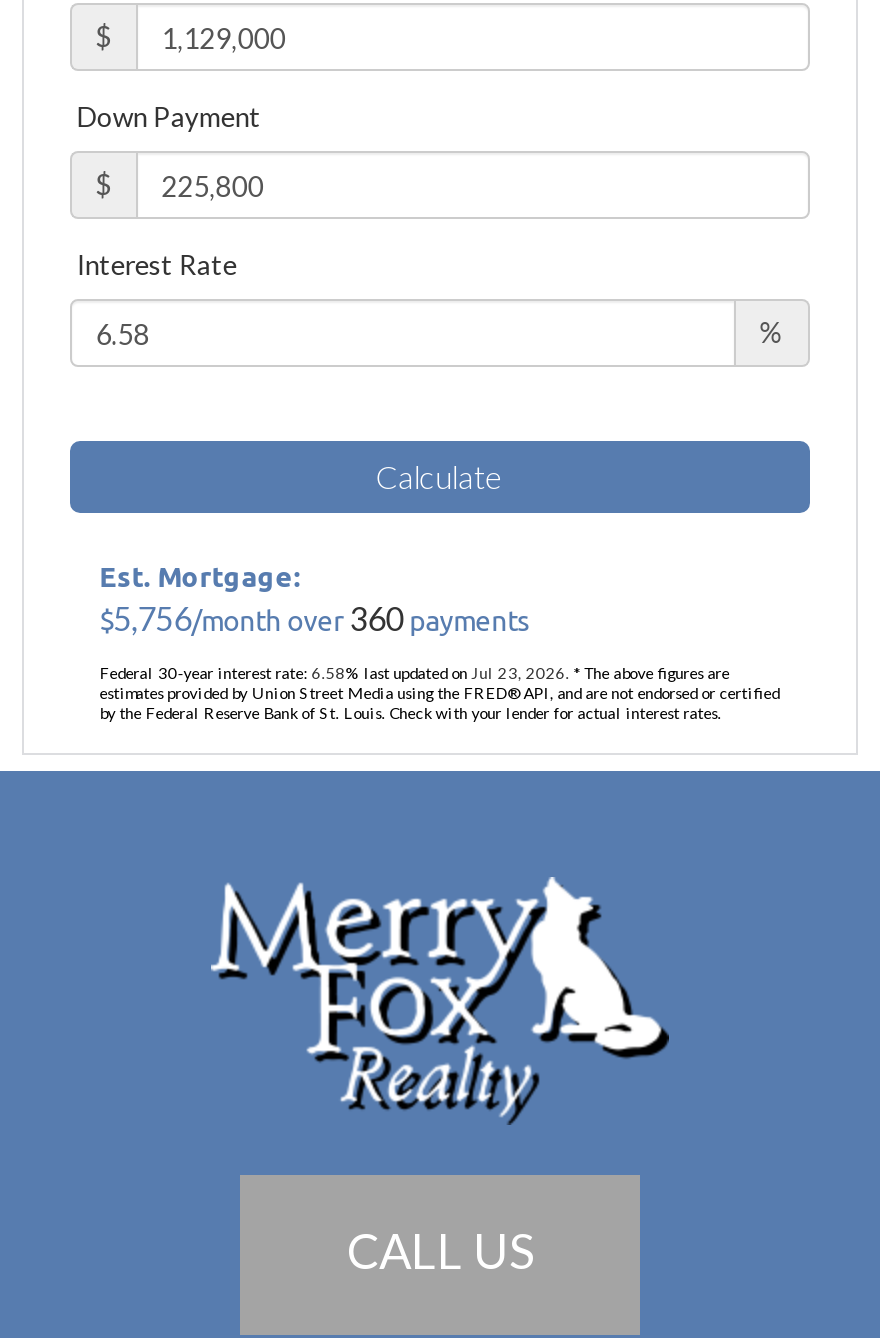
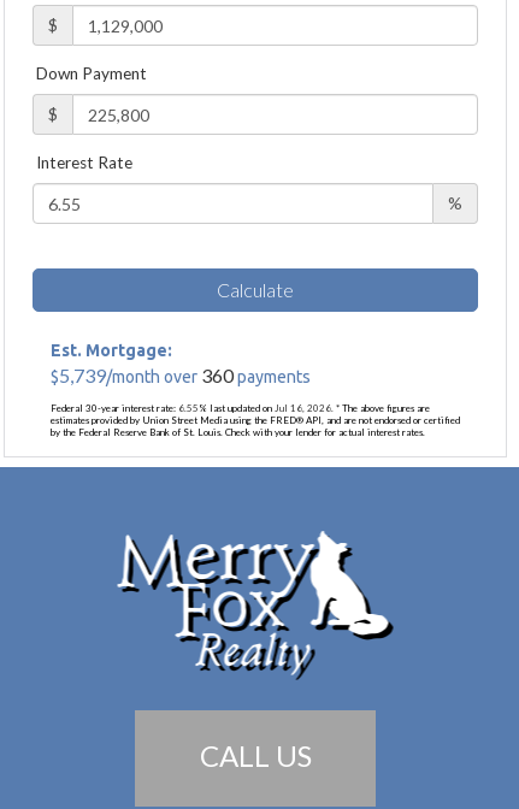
- $5,756/month over 360 payments
+ $5,739/month over 360 payments

- Federal 30-year interest rate: 6.58% last updated on Jul 23, 2026. * The above figures are
+ Federal 30-year interest rate: 6.55% last updated on Jul 16, 2026. * The above figures are
